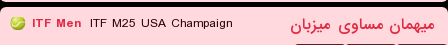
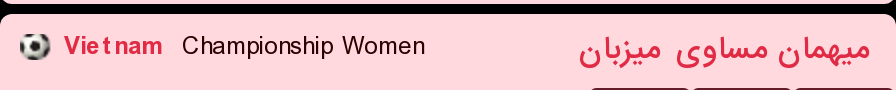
- ITF Men ITF M25 USA Champaign
+ Vietnam Championship Women
